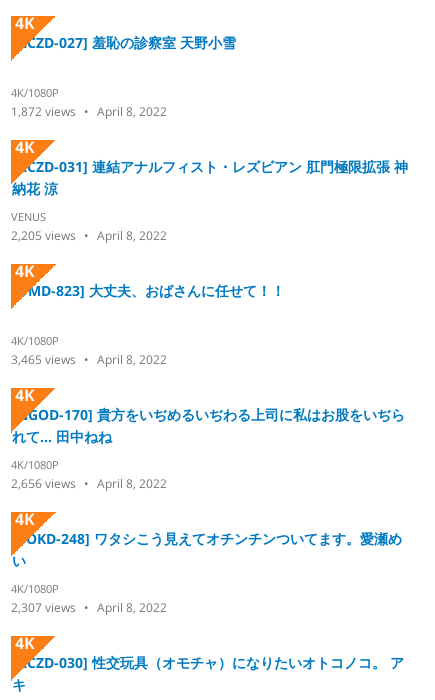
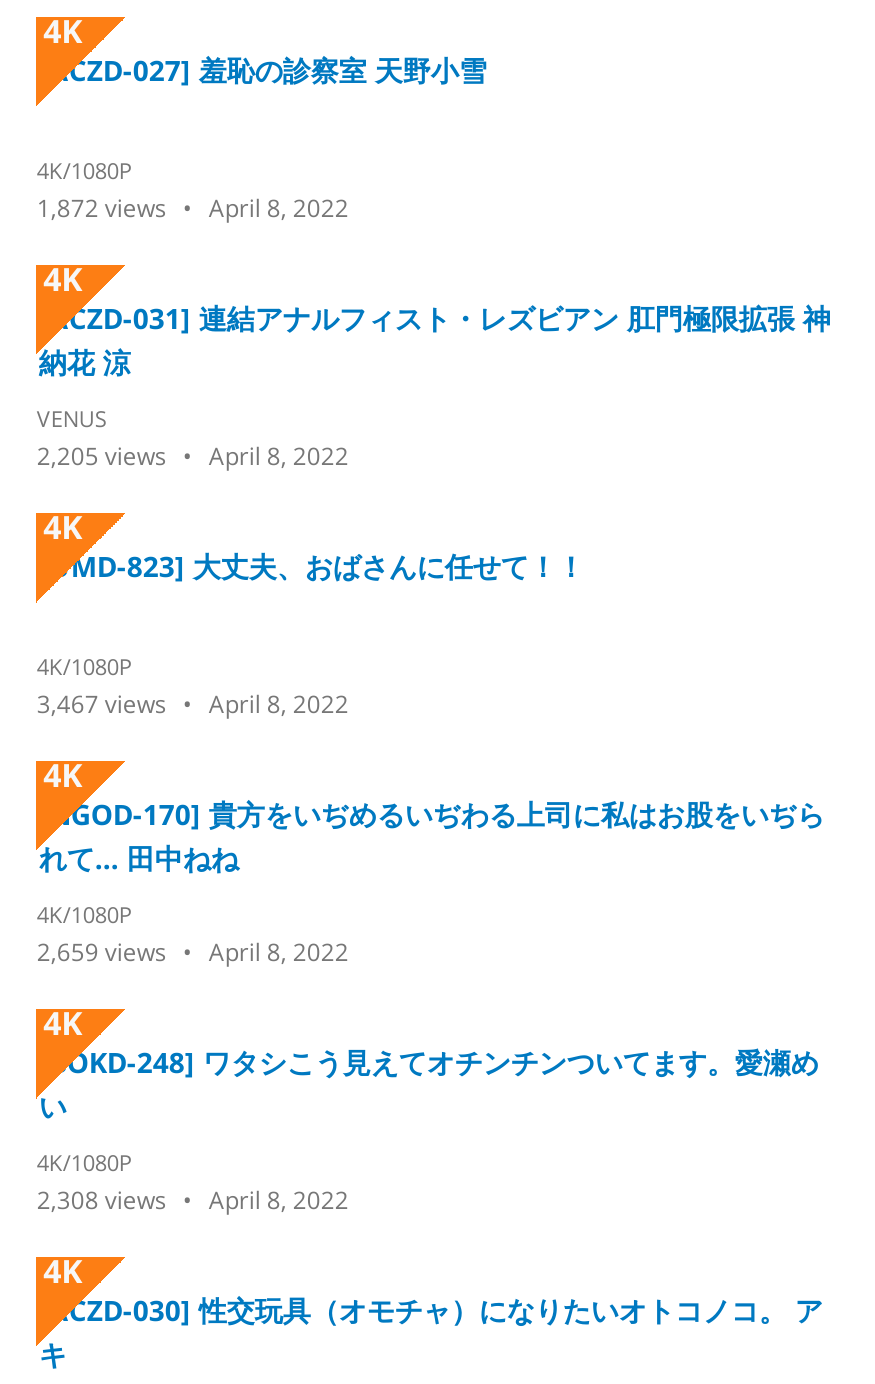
- 3,465 views April 8, 2022
+ 3,467 views April 8, 2022

- 2,656 views April 8, 2022
+ 2,659 views April 8, 2022

- 2,307 views April 8, 2022
+ 2,308 views April 8, 2022
